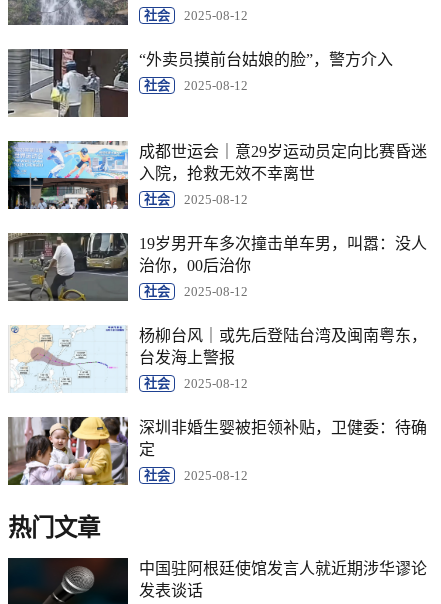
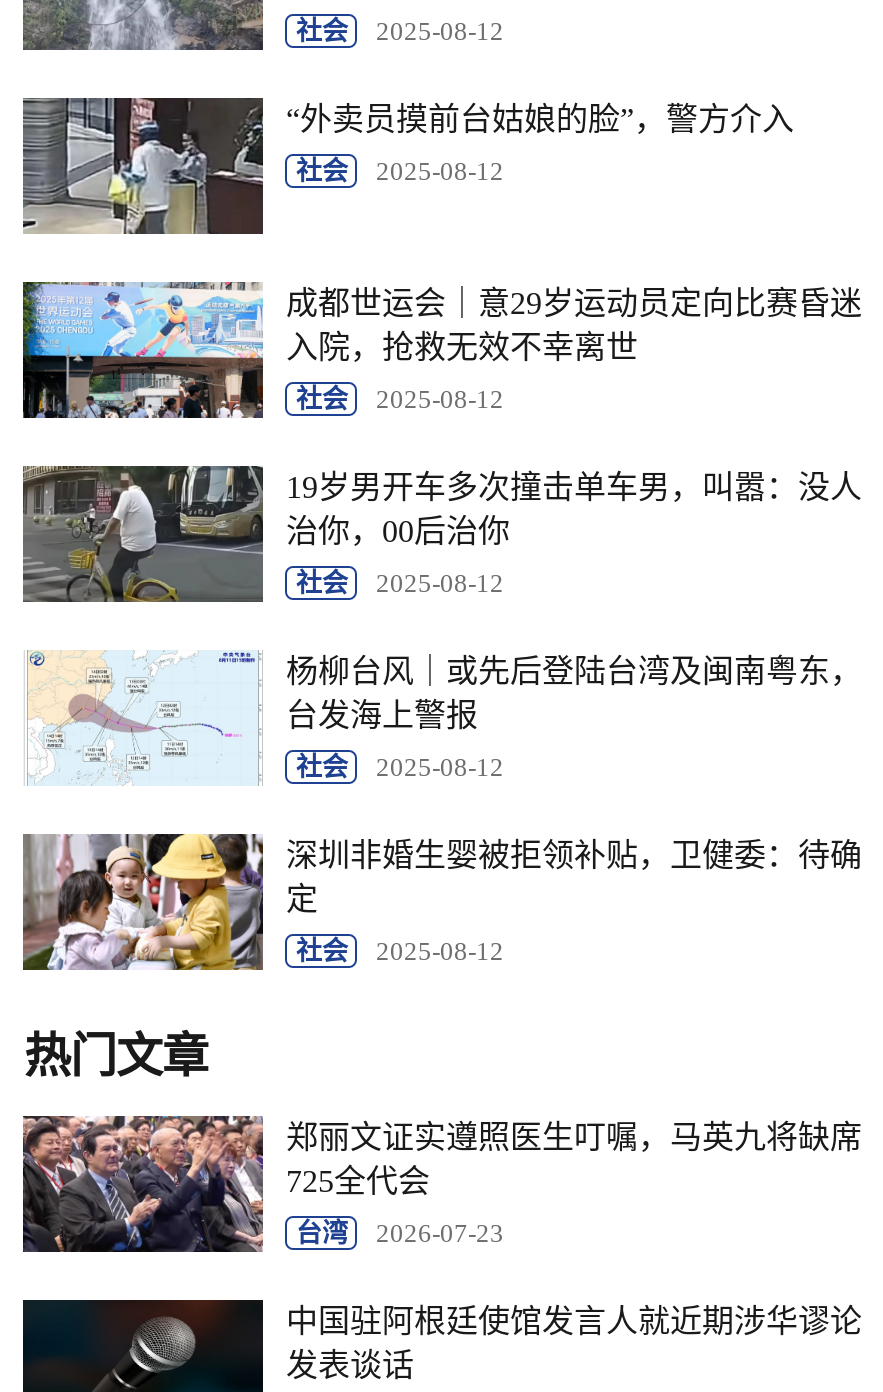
+ [image]
+ 郑丽文证实遵照医生叮嘱，马英九将缺席
+ 725全代会
+ 台湾
+ 2026-07-23
